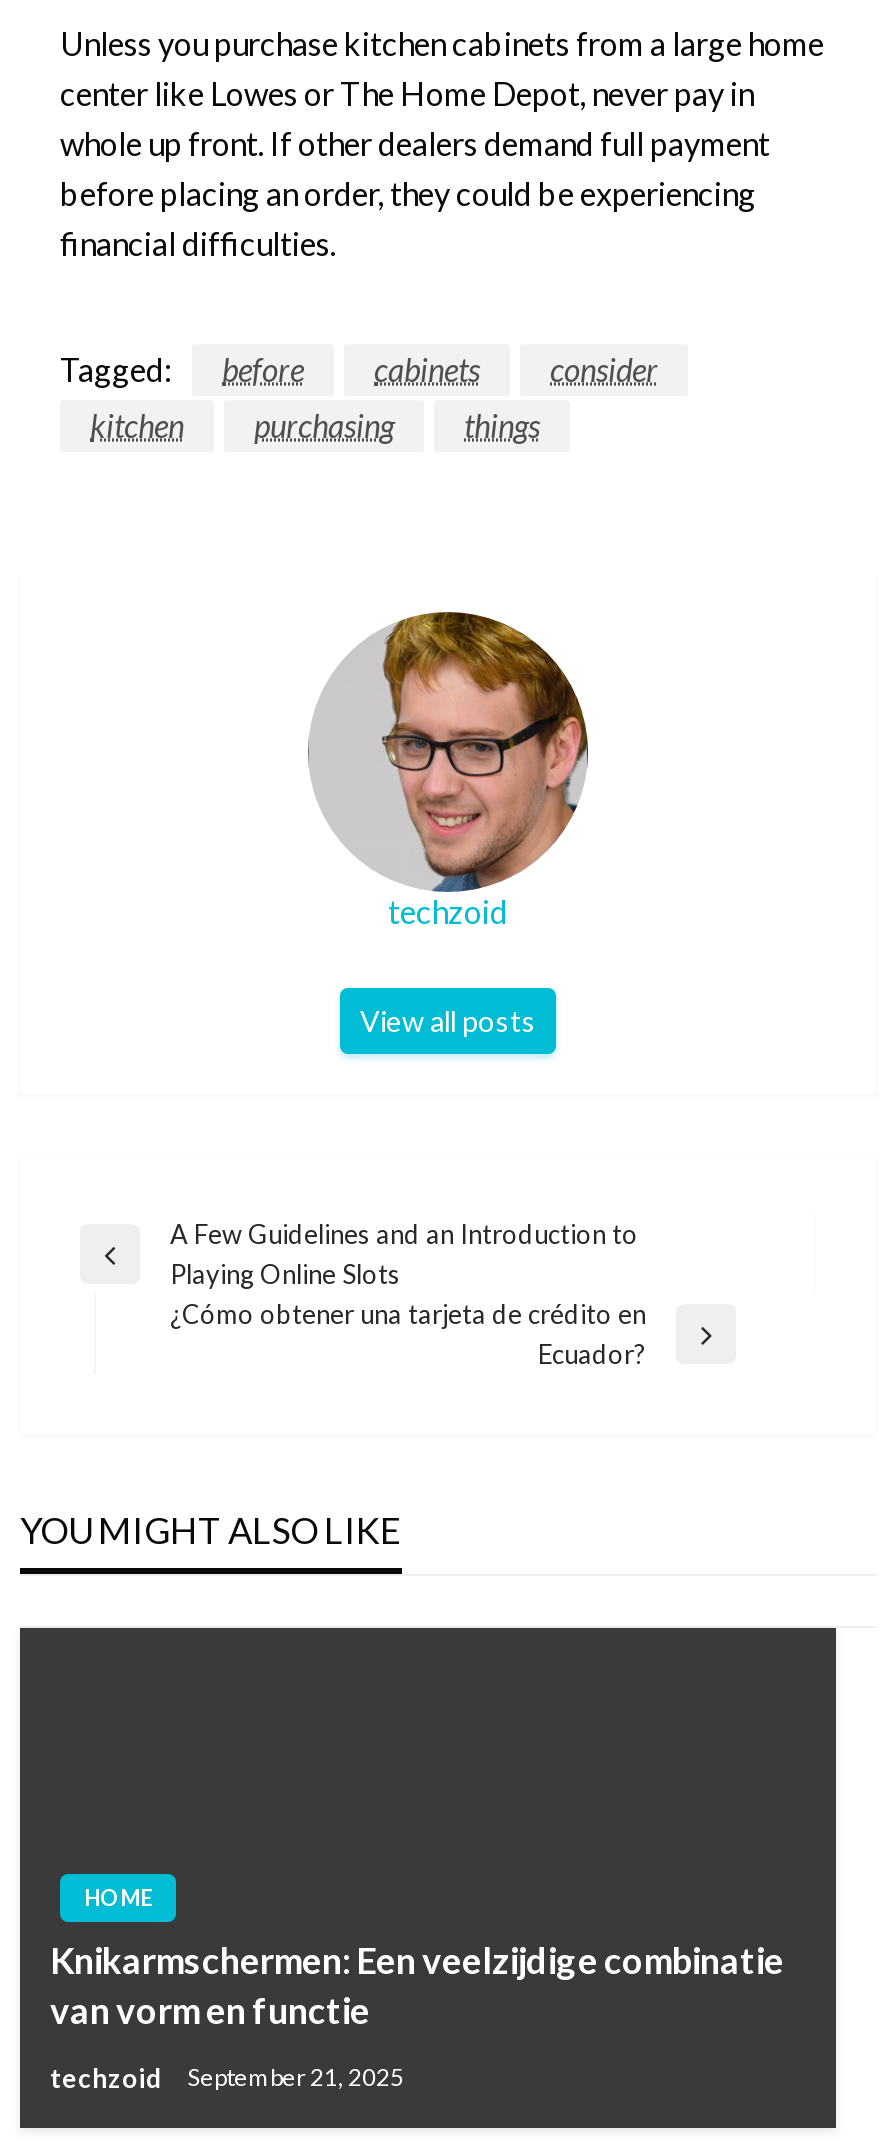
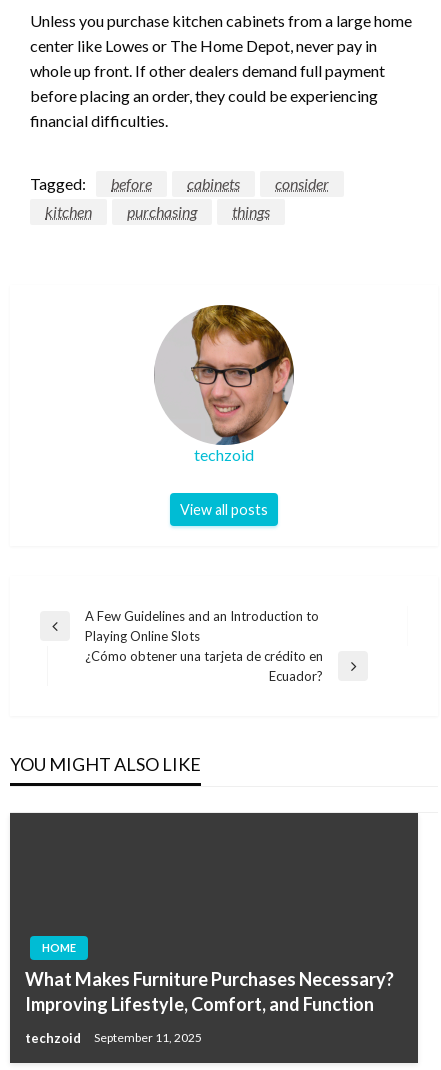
- Knikarmschermen: Een veelzijdige combinatie
- van vorm en functie
+ What Makes Furniture Purchases Necessary?
+ Improving Lifestyle, Comfort, and Function

- techzoid September 21, 2025
+ techzoid September 11, 2025
